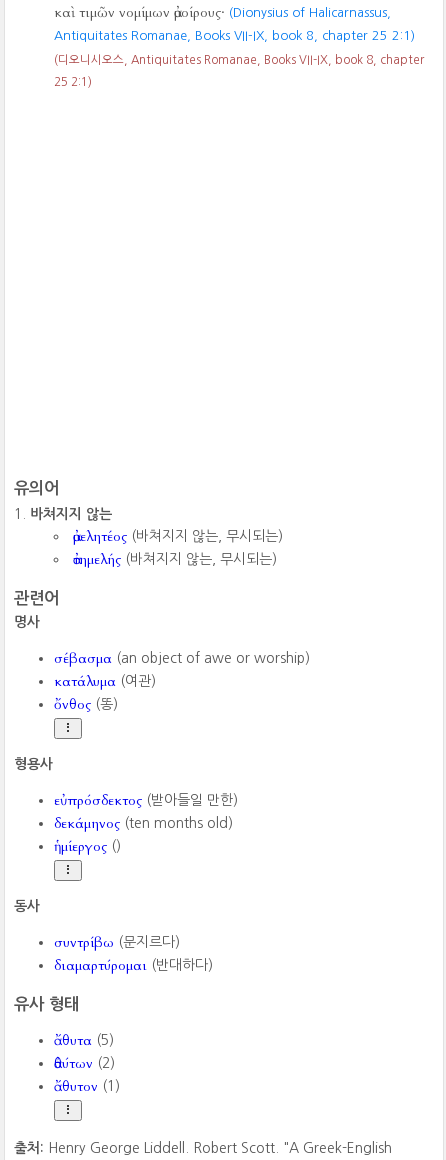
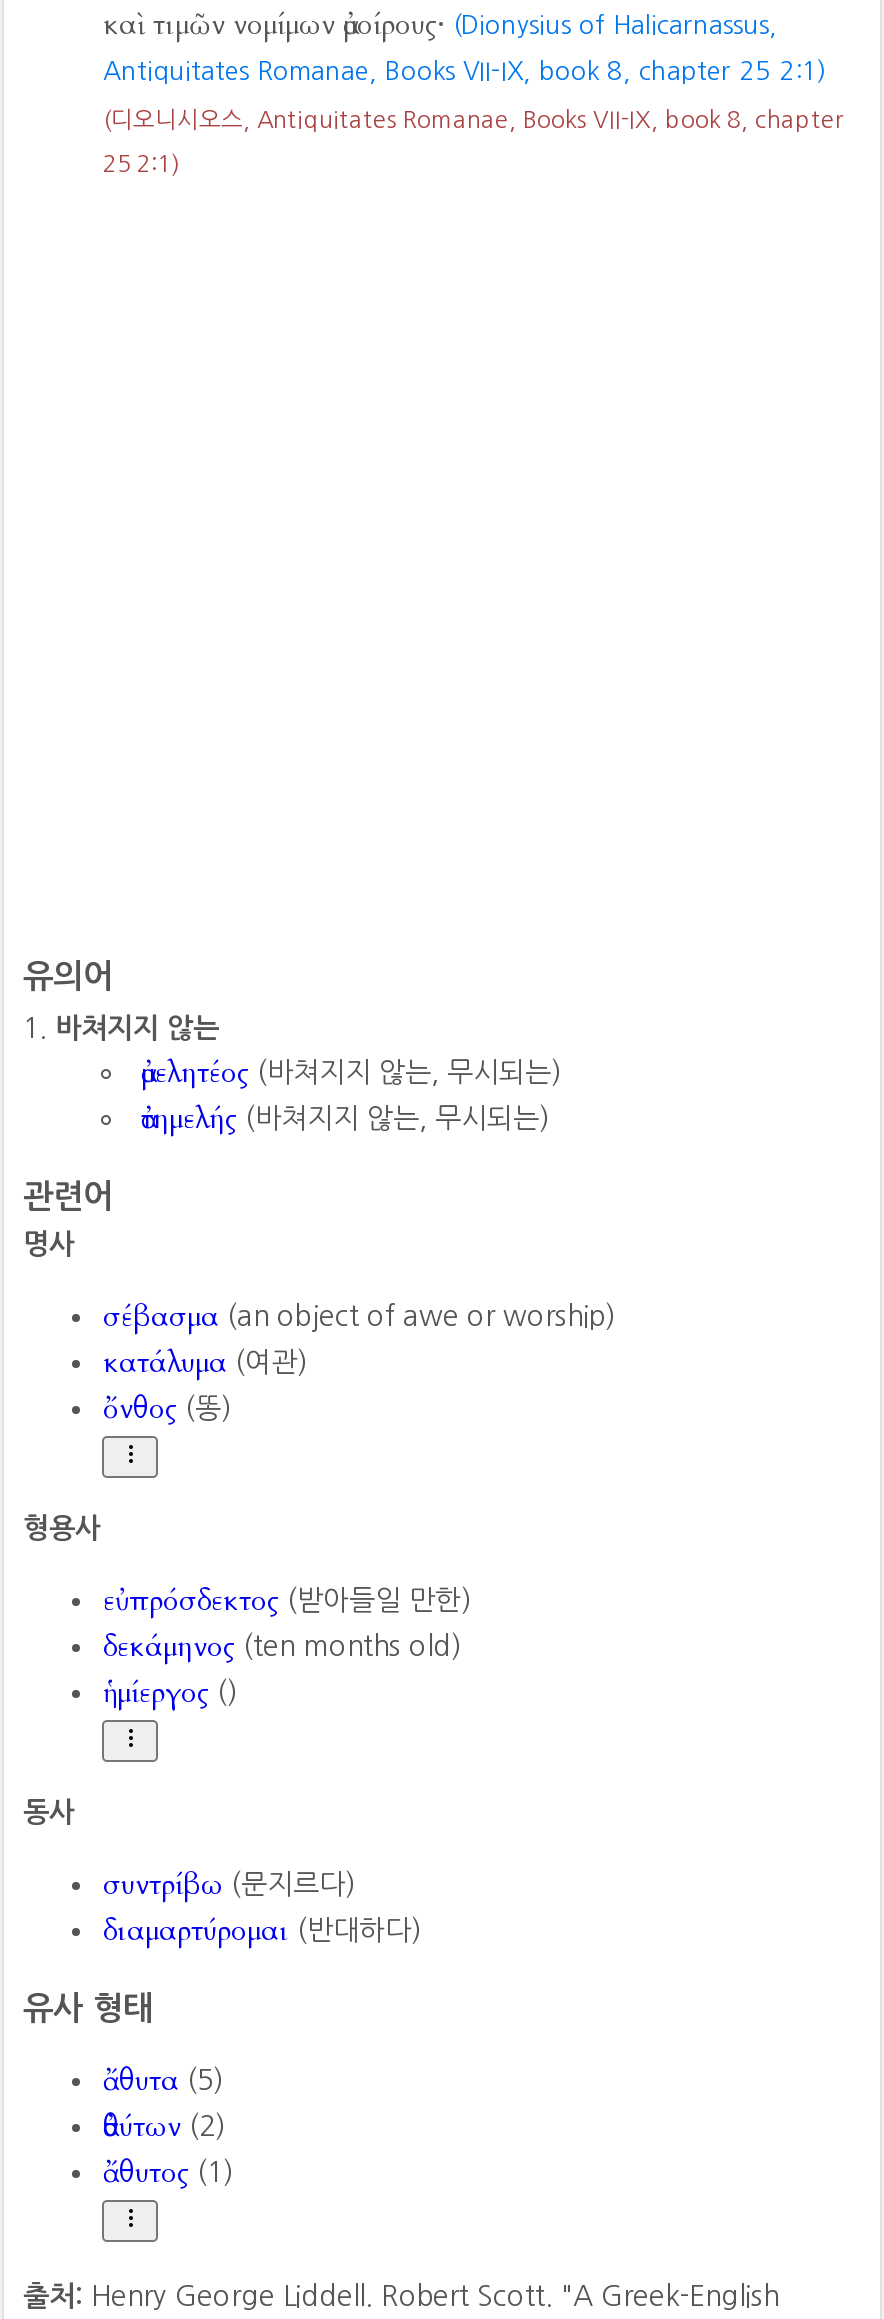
- ἄθυτον (1)
+ ἄθυτος (1)
